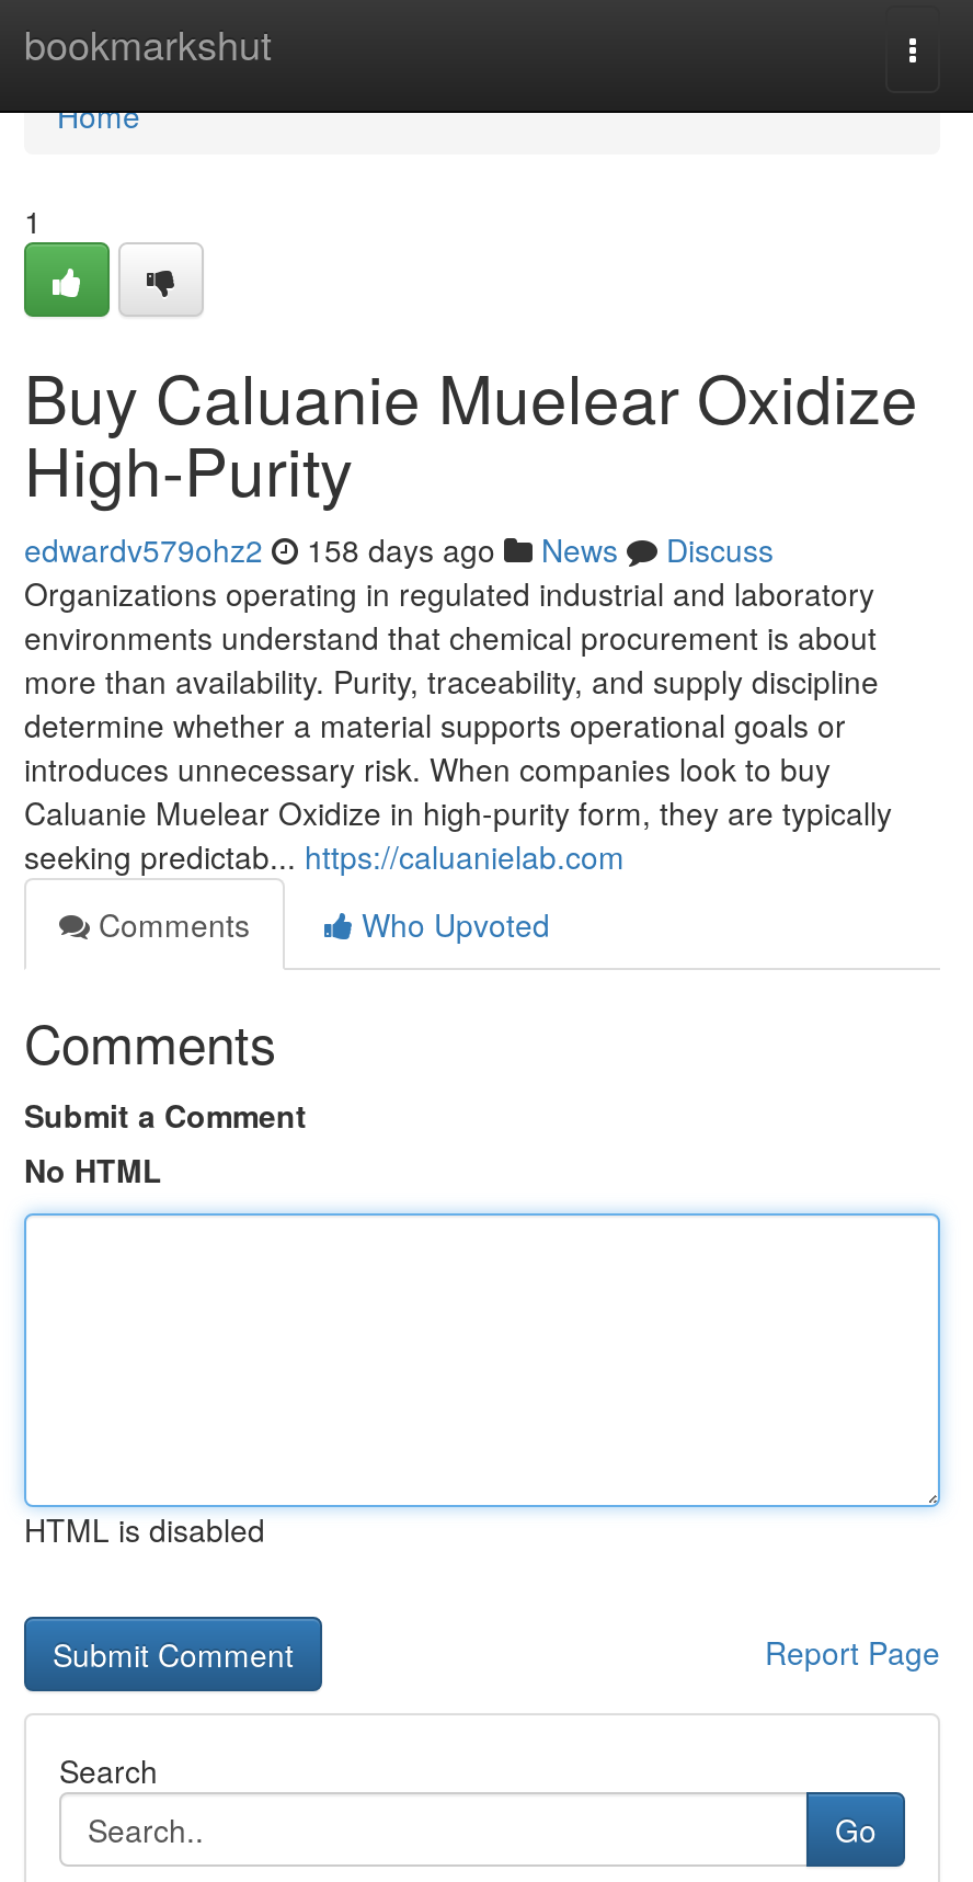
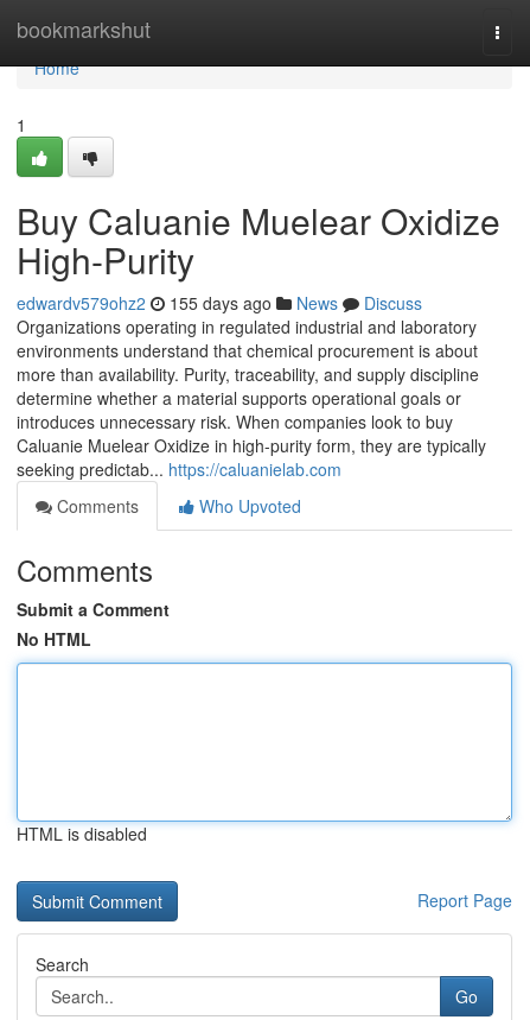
- edwardv579ohz2 158 days ago News Discuss
+ edwardv579ohz2 155 days ago News Discuss
